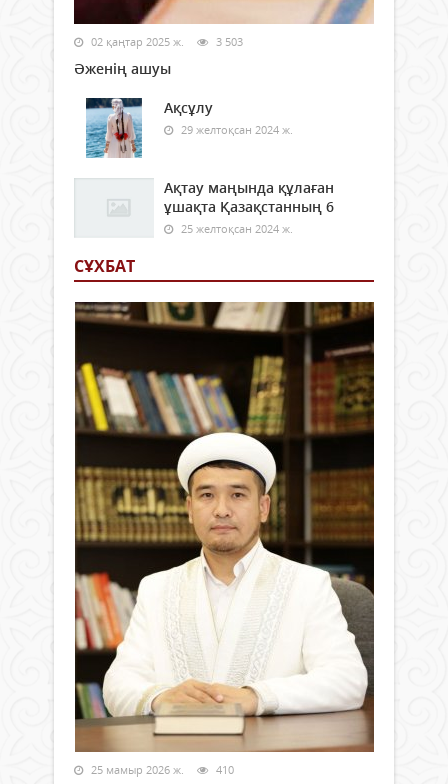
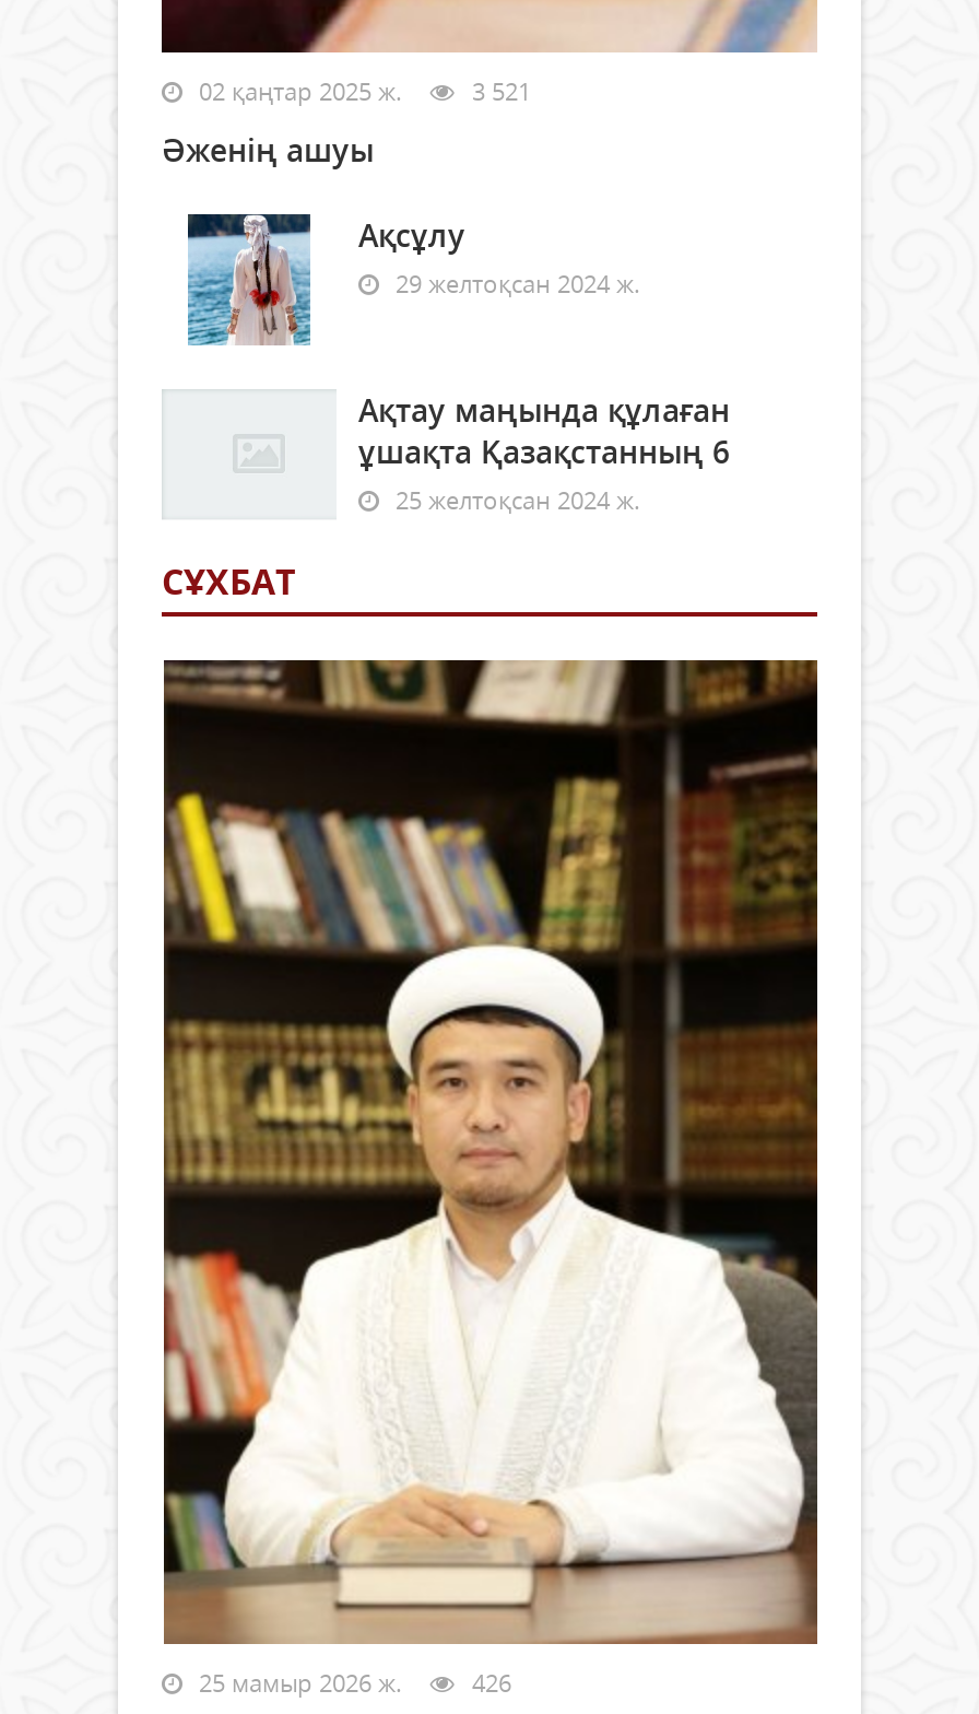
- 02 қаңтар 2025 ж. 3 503
+ 02 қаңтар 2025 ж. 3 521

- 25 мамыр 2026 ж. 410
+ 25 мамыр 2026 ж. 426
